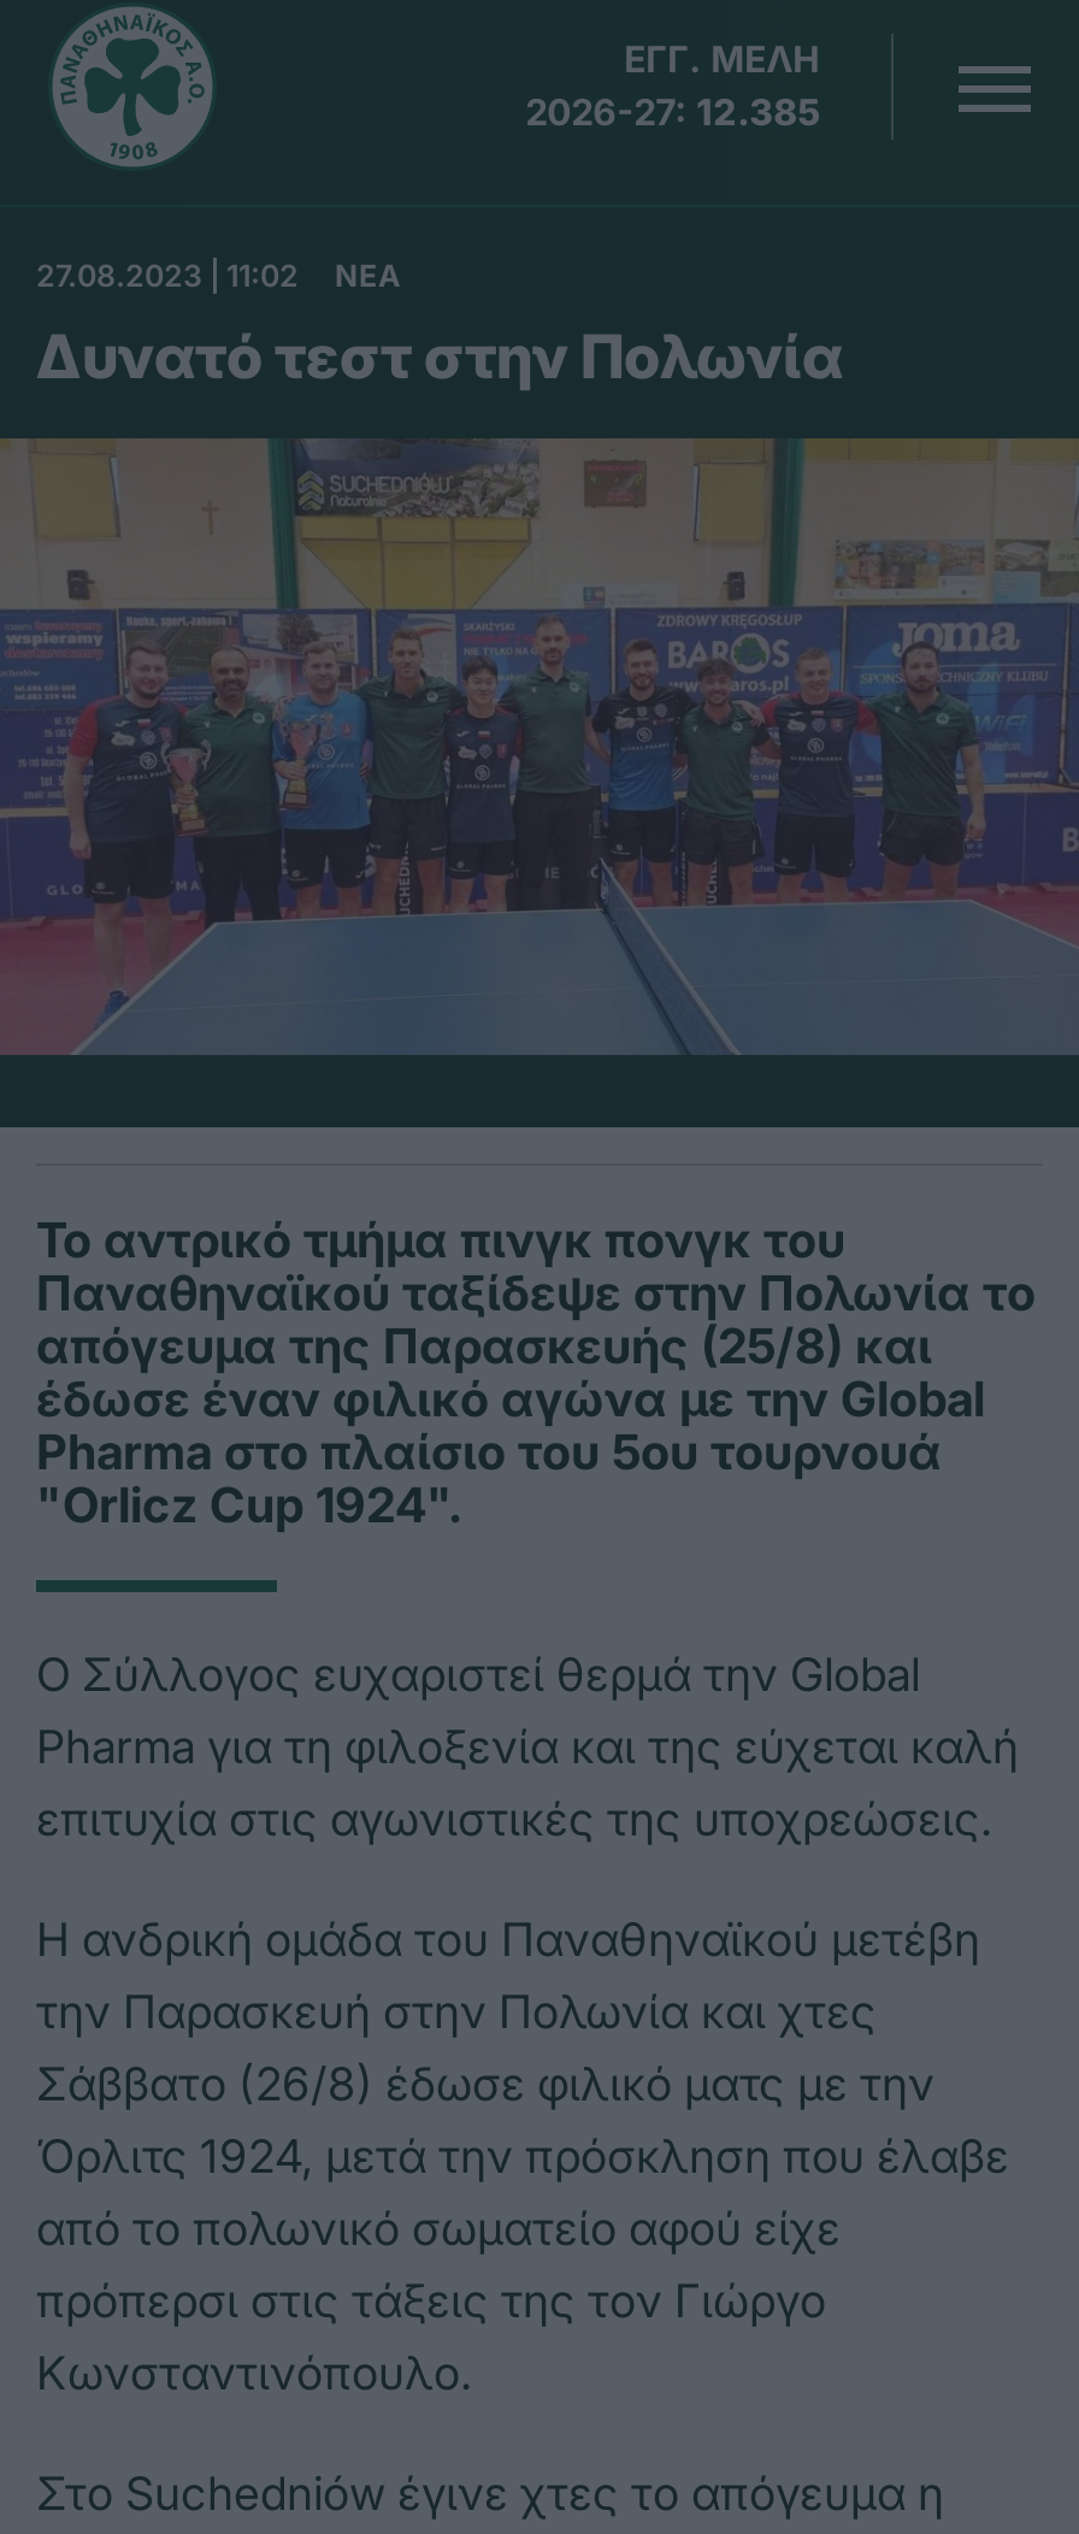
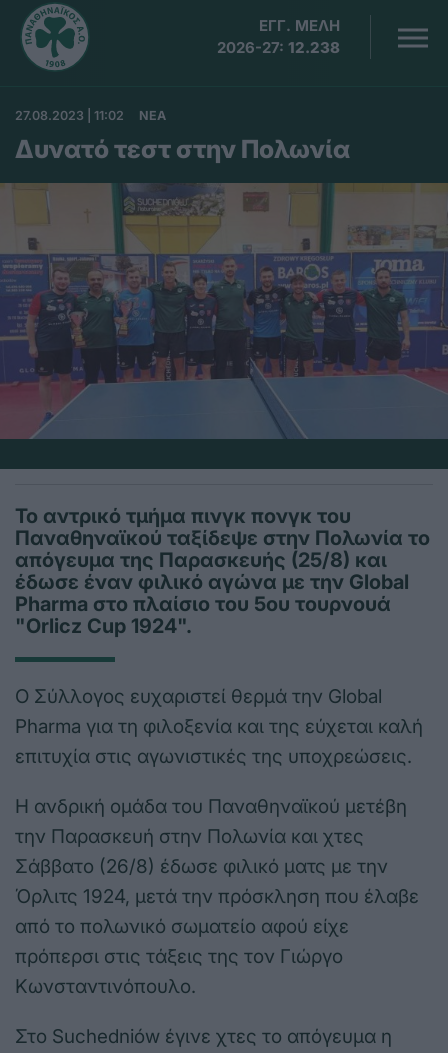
- 2026-27: 12.385
+ 2026-27: 12.238
